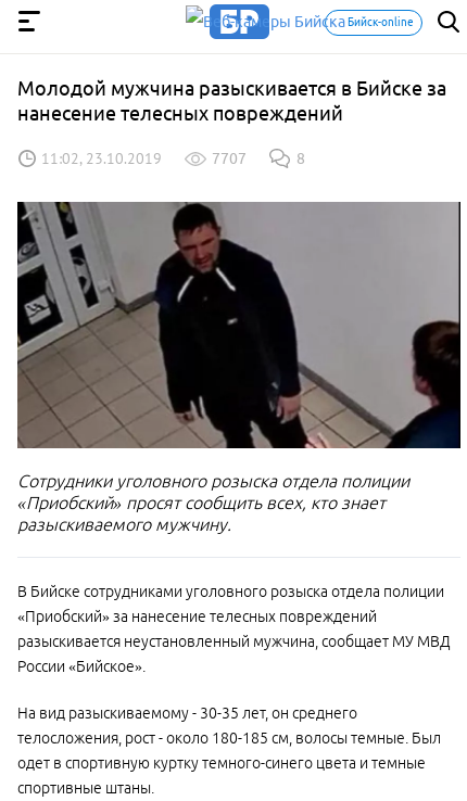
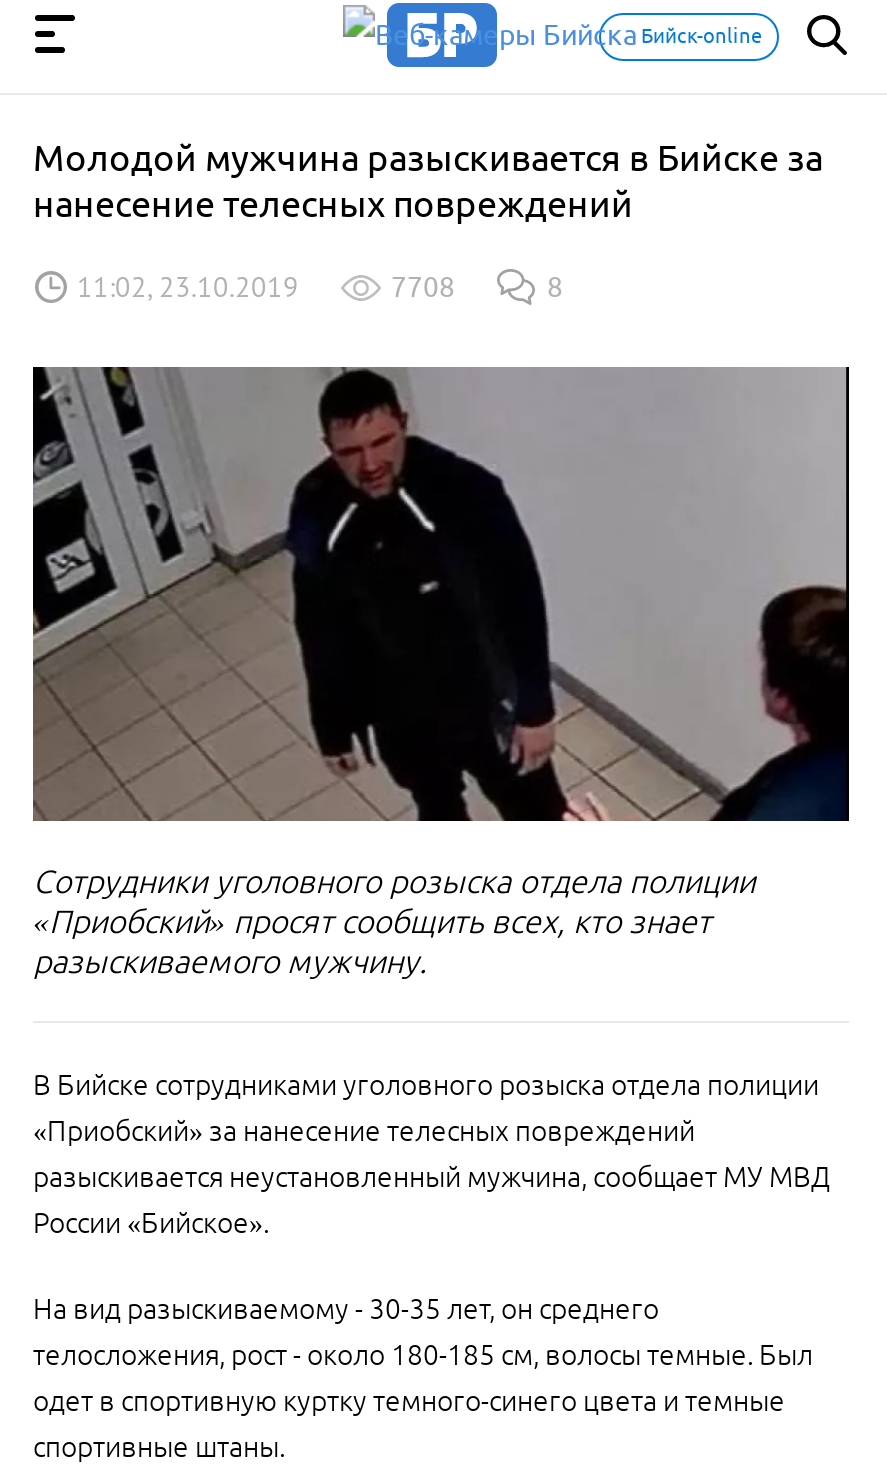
- 7707
+ 7708
